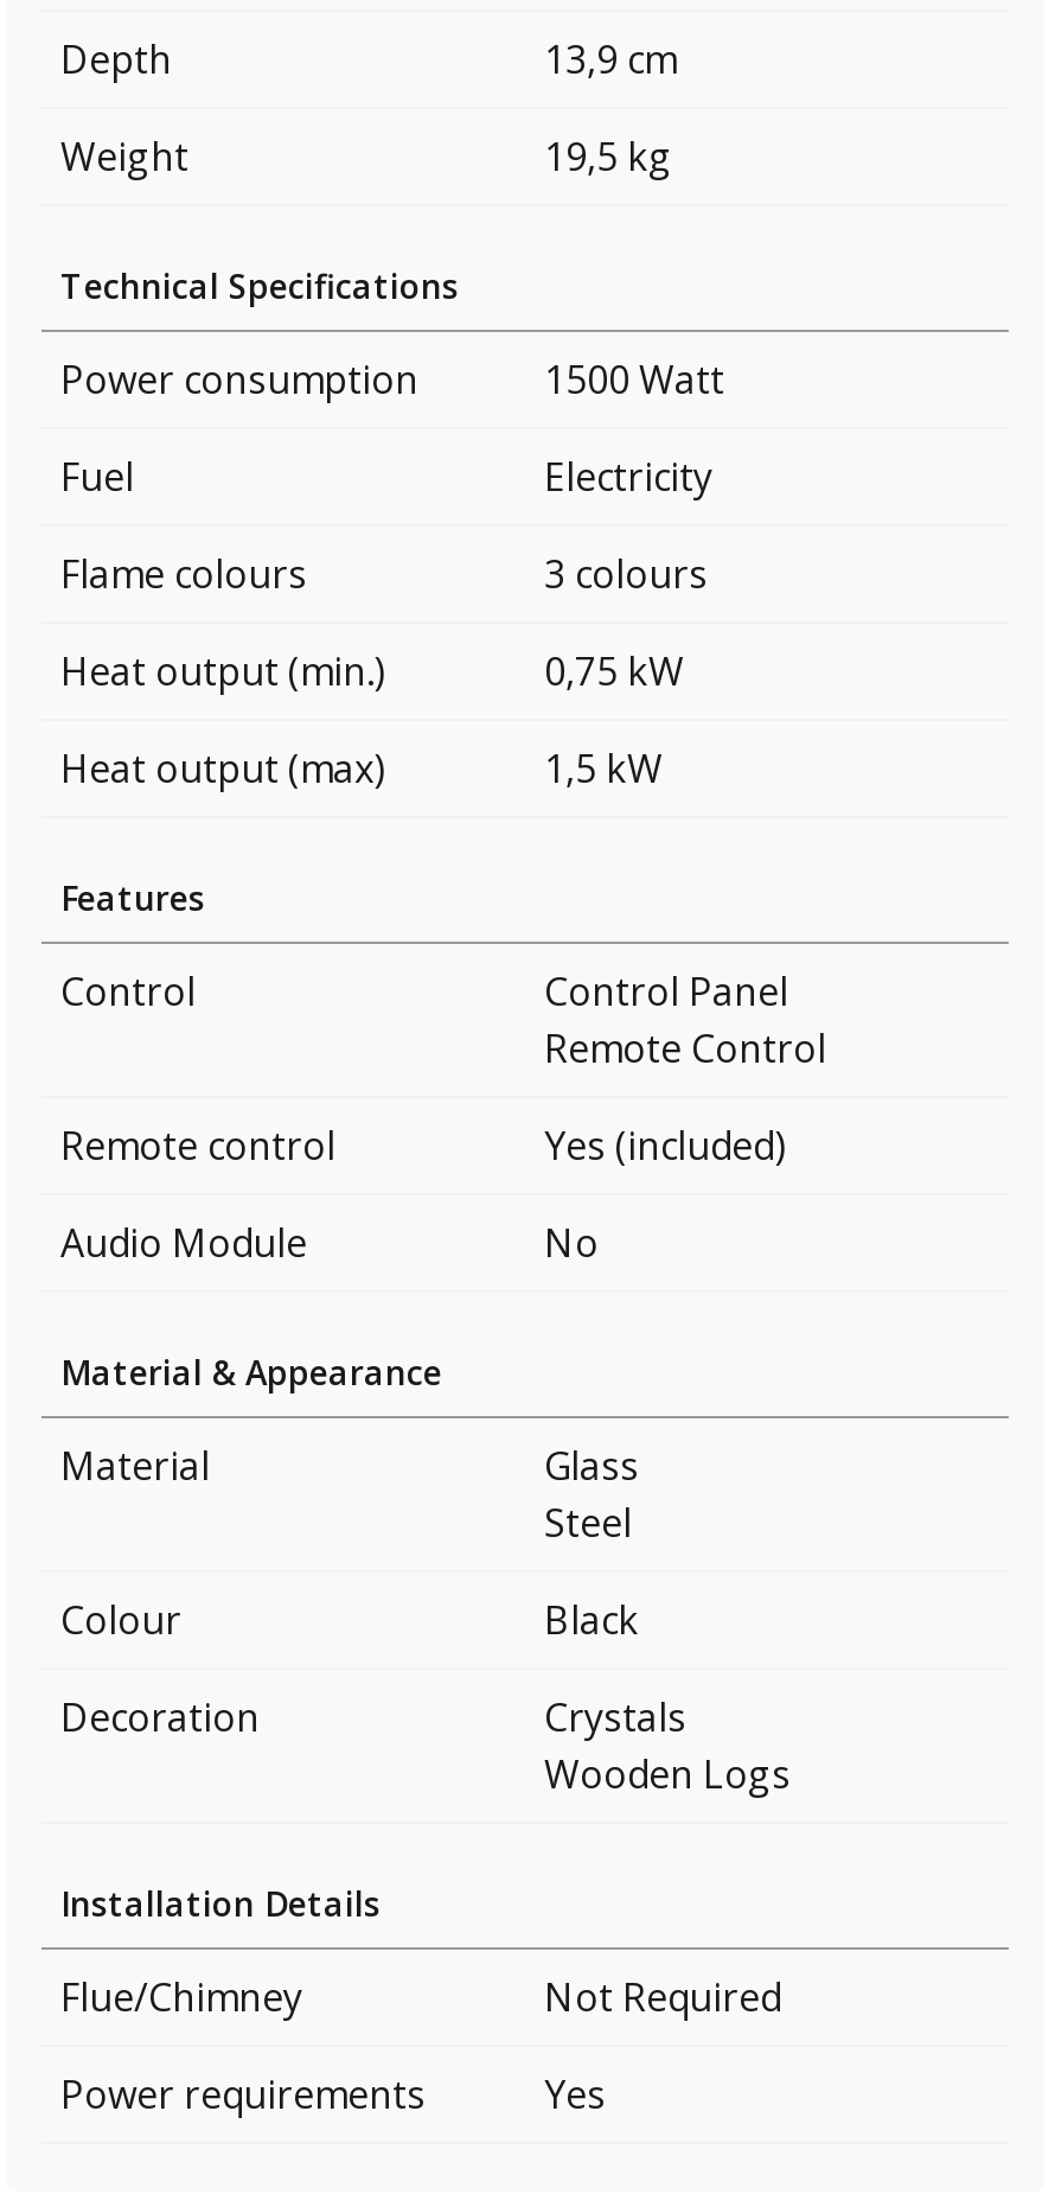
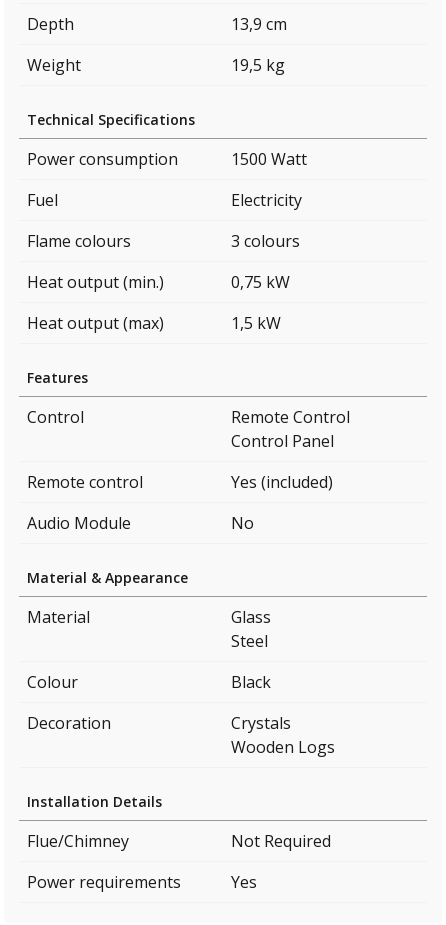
moved down: Control Panel

moved up: Remote Control
